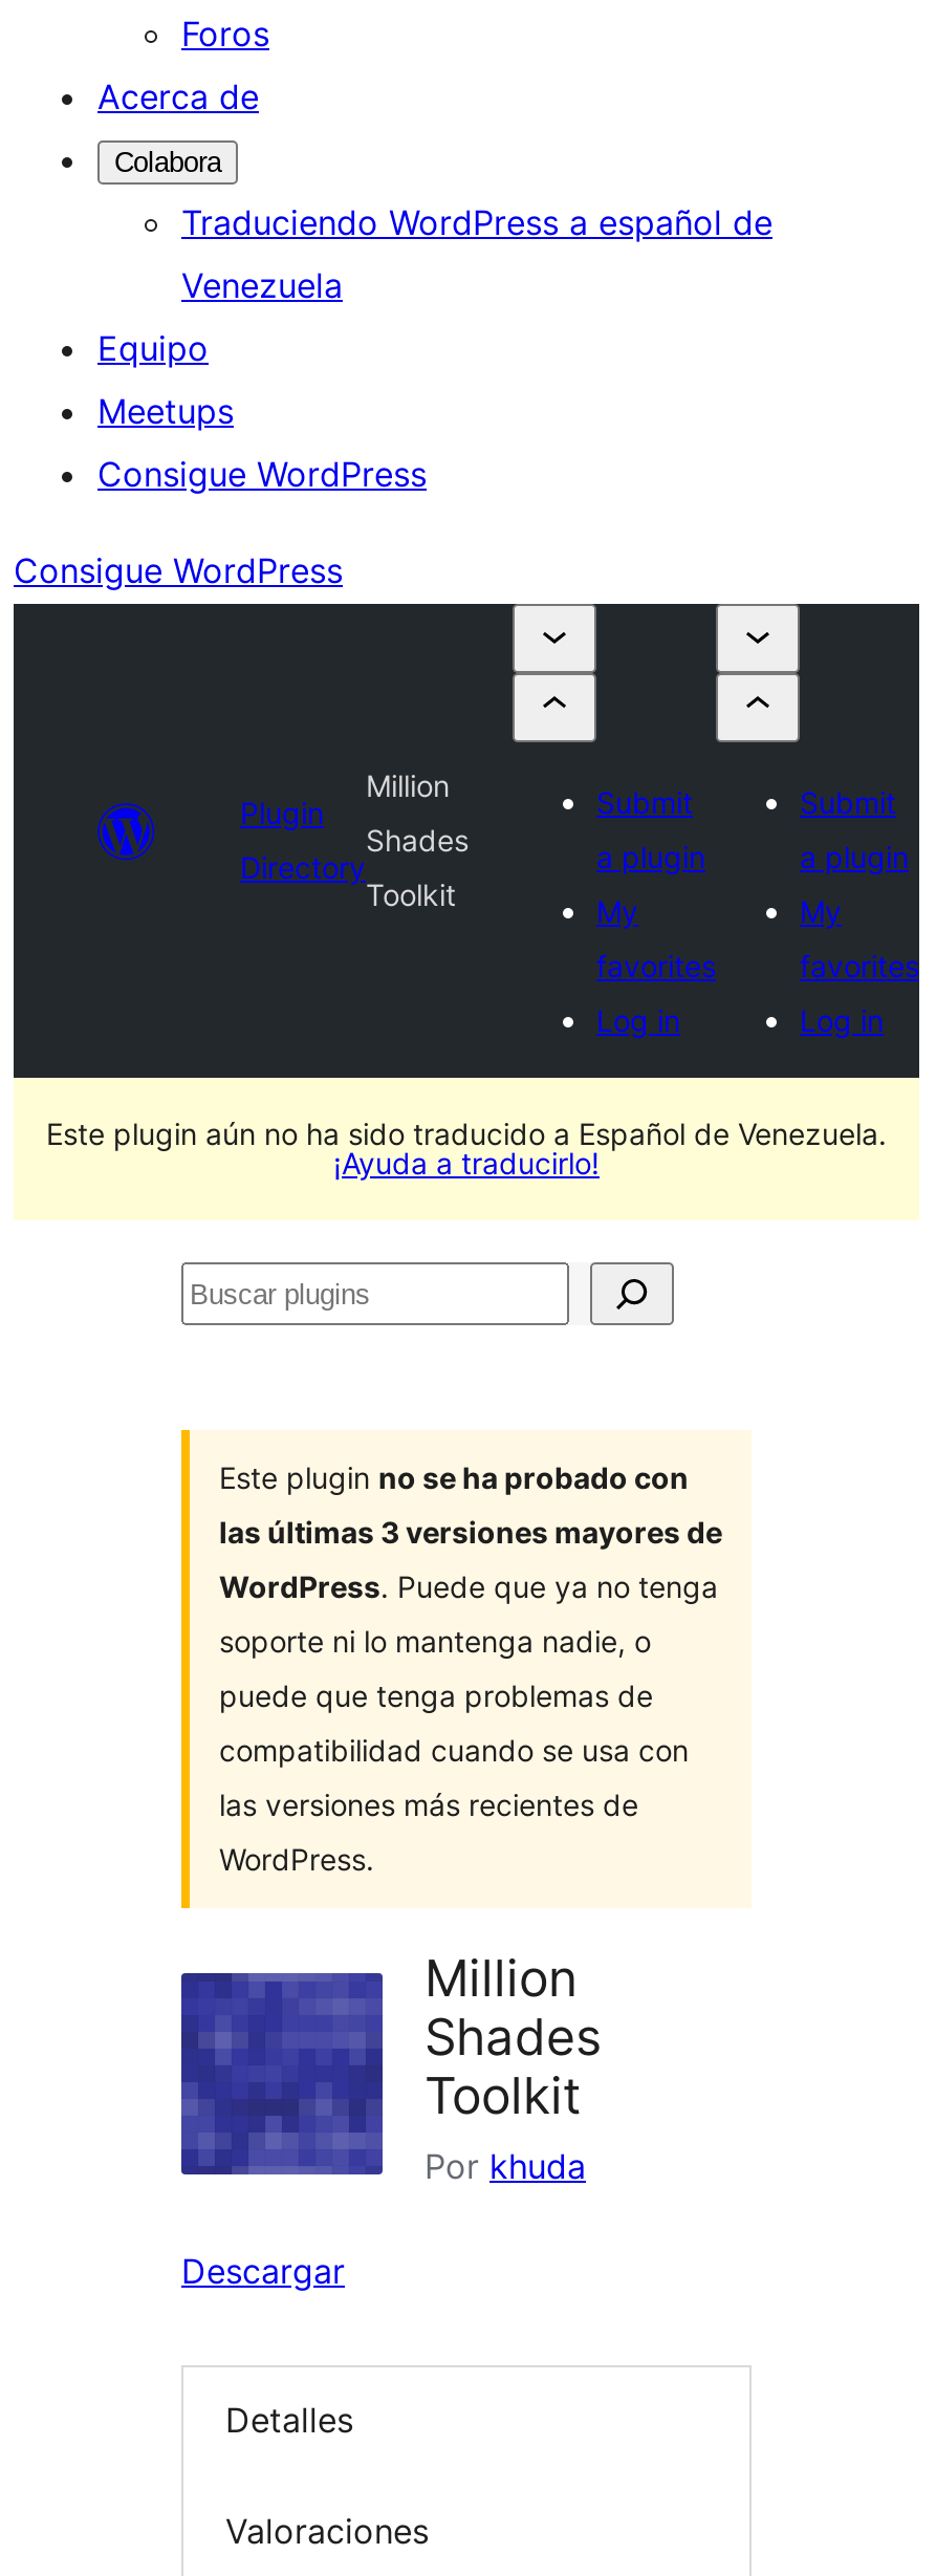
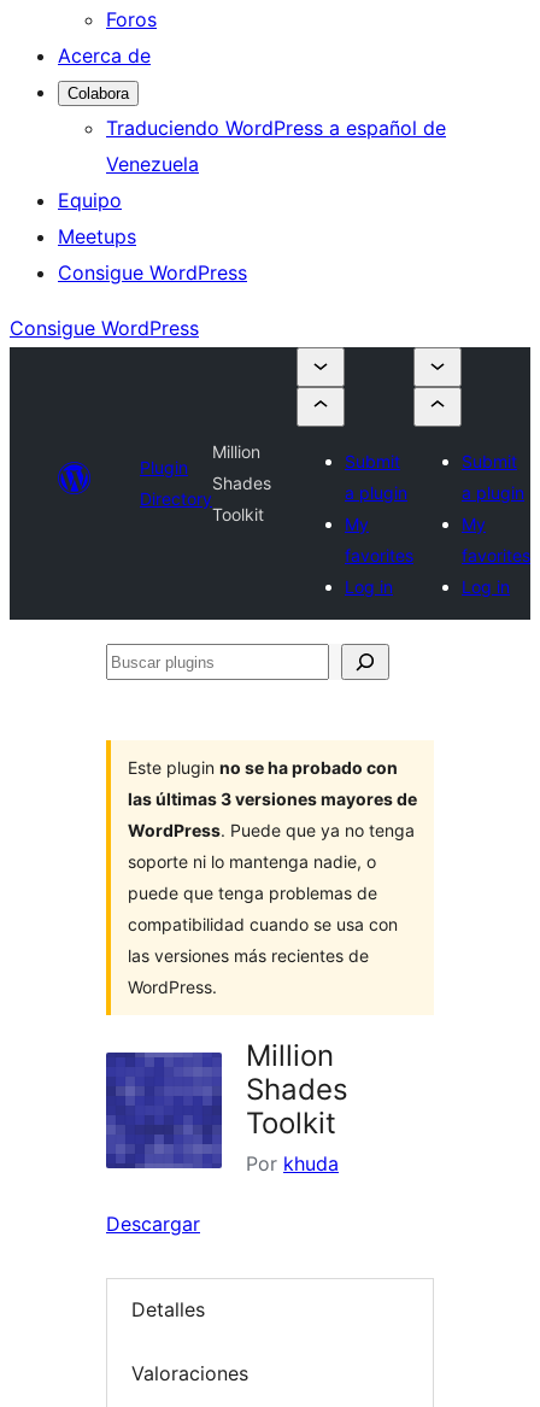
- [image]
- Este plugin aún no ha sido traducido a Español de Venezuela.
- ¡Ayuda a traducirlo!
